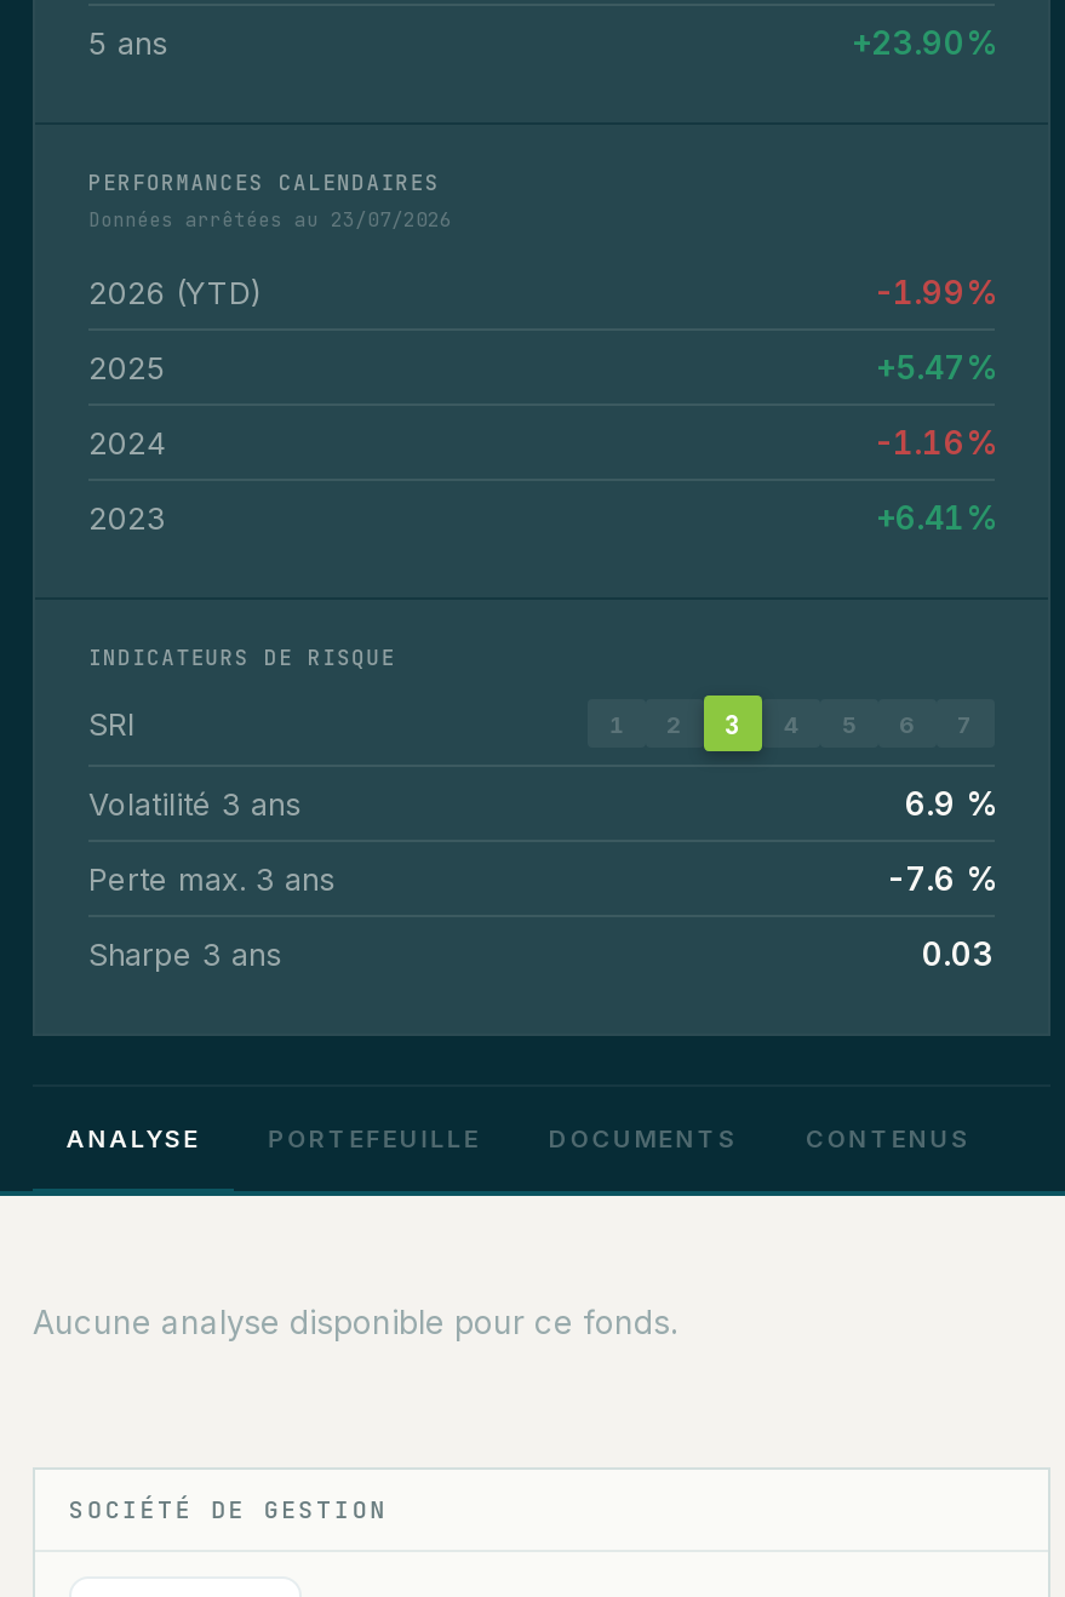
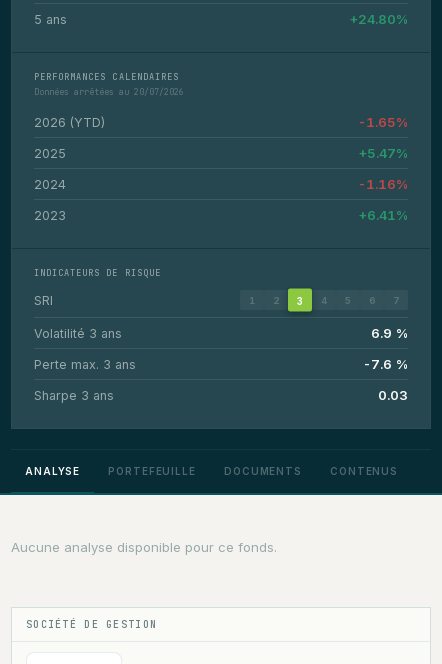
- +23.90%
+ +24.80%

- Données arrêtées au 23/07/2026
+ Données arrêtées au 20/07/2026

- -1.99%
+ -1.65%
